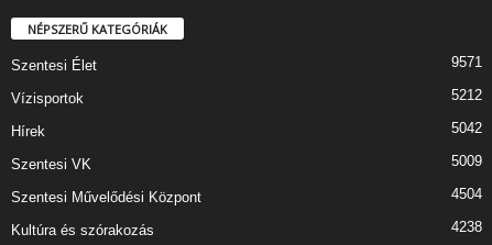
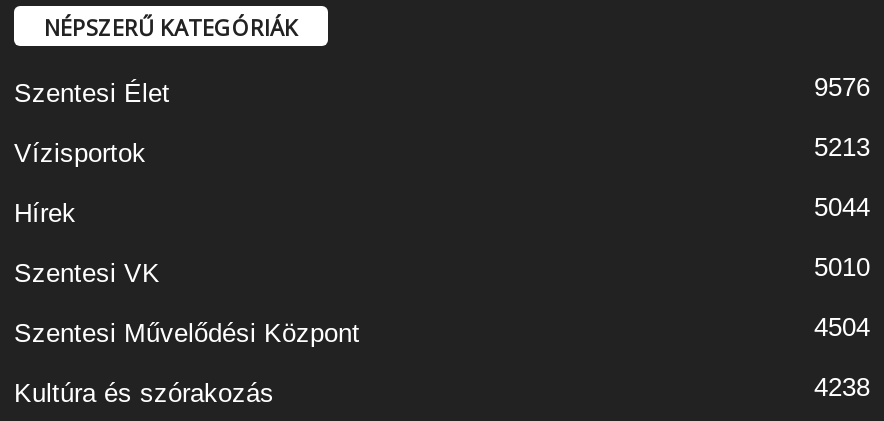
- 9571
+ 9576

- 5212
+ 5213

- 5042
+ 5044

- 5009
+ 5010
